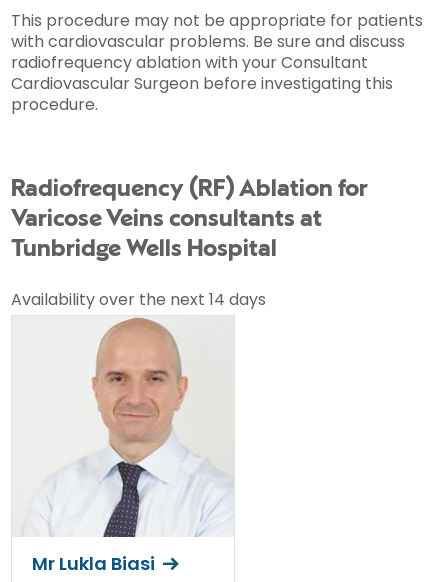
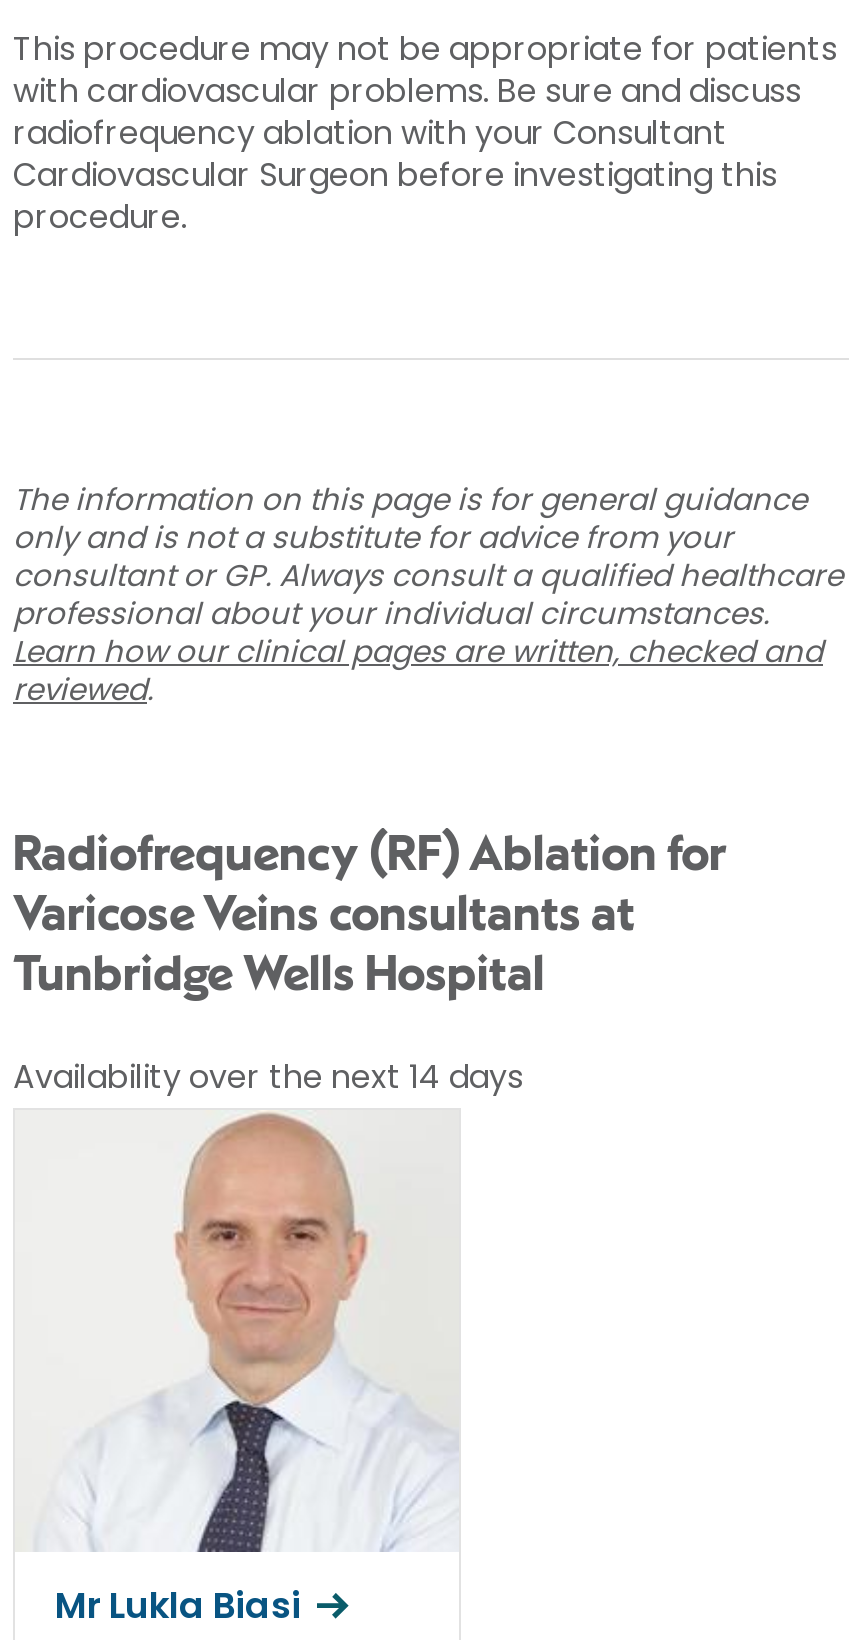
+ The information on this page is for general guidance
+ only and is not a substitute for advice from your
+ consultant or GP. Always consult a qualified healthcare
+ professional about your individual circumstances.
+ Learn how our clinical pages are written, checked and
+ reviewed.
